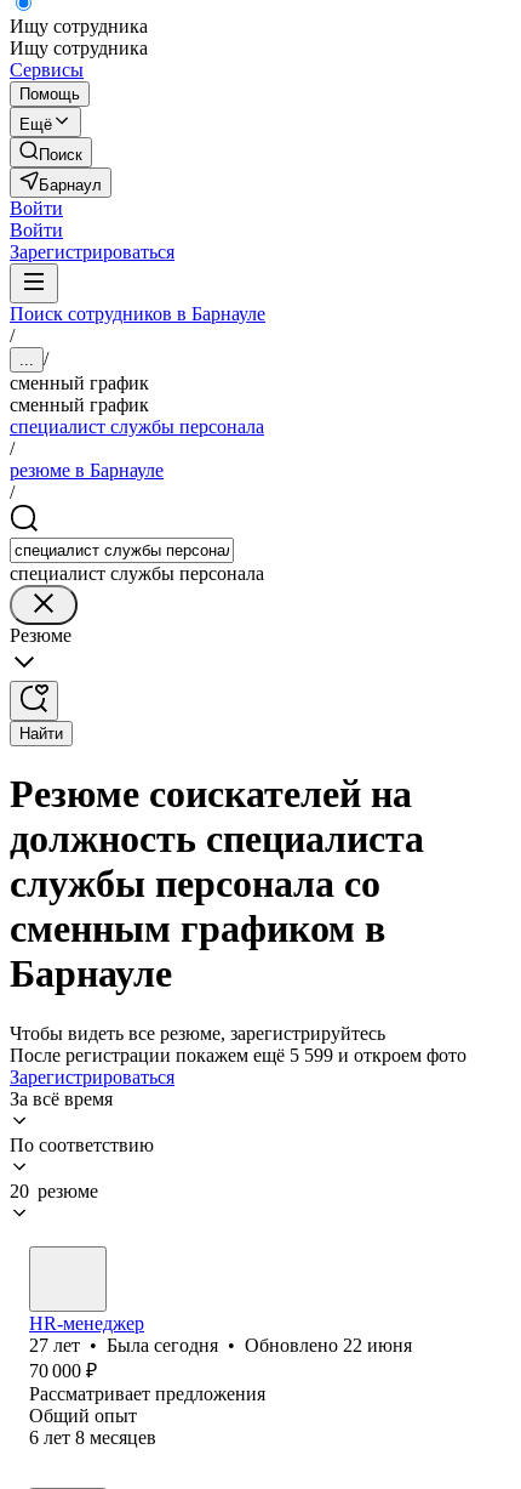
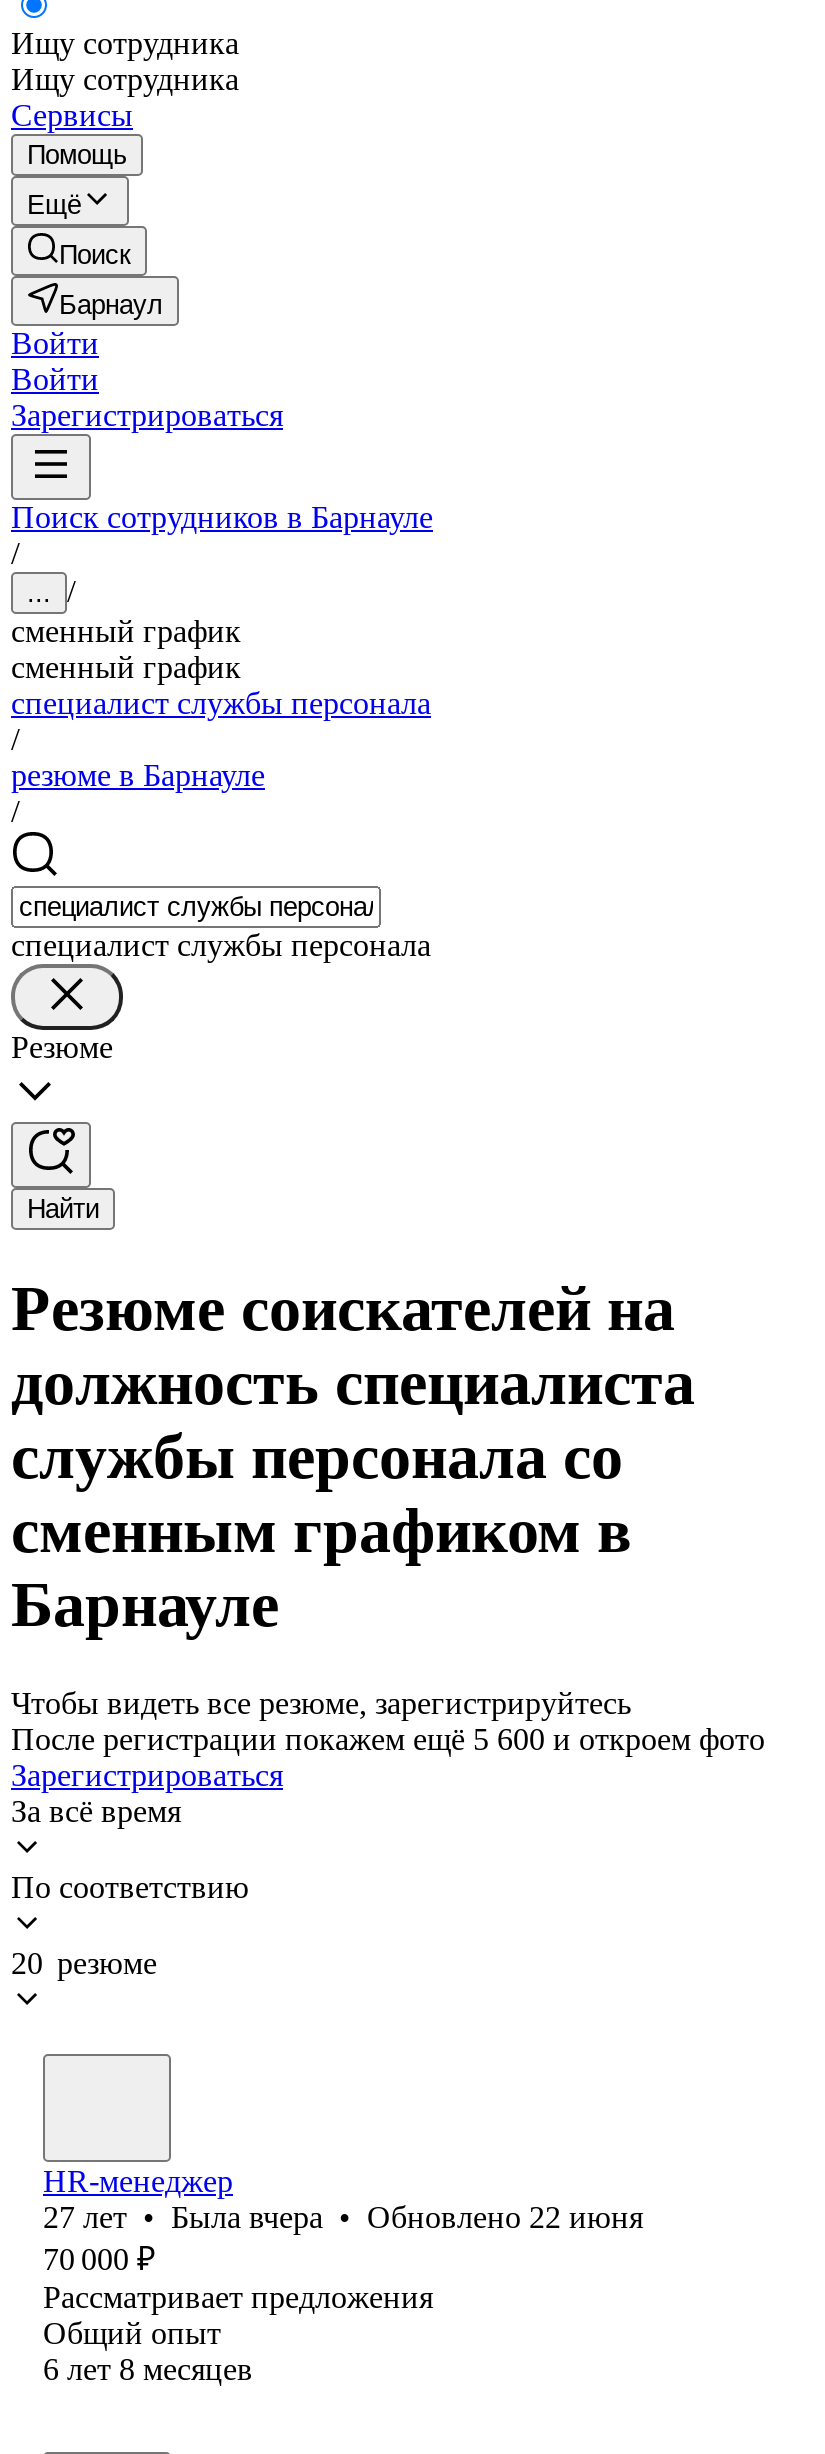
- После регистрации покажем ещё 5 599 и откроем фото
+ После регистрации покажем ещё 5 600 и откроем фото

- 27 лет • Была сегодня • Обновлено 22 июня
+ 27 лет • Была вчера • Обновлено 22 июня
